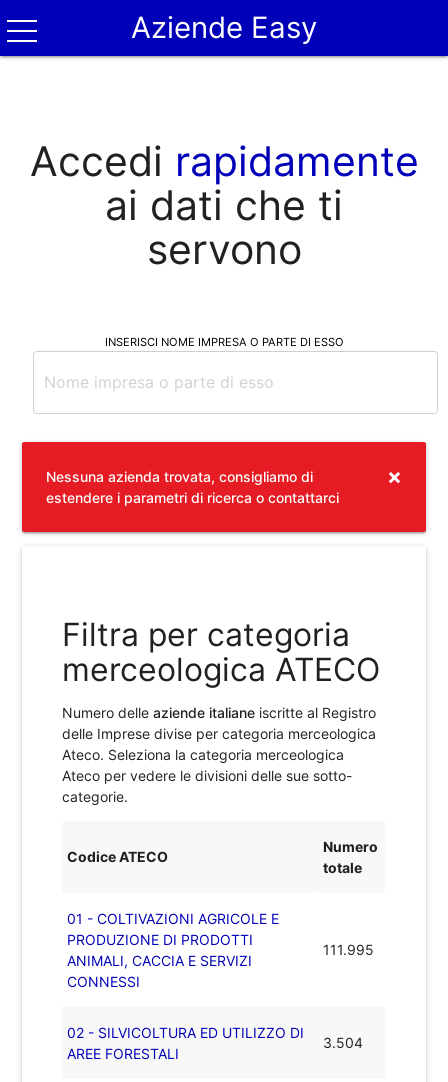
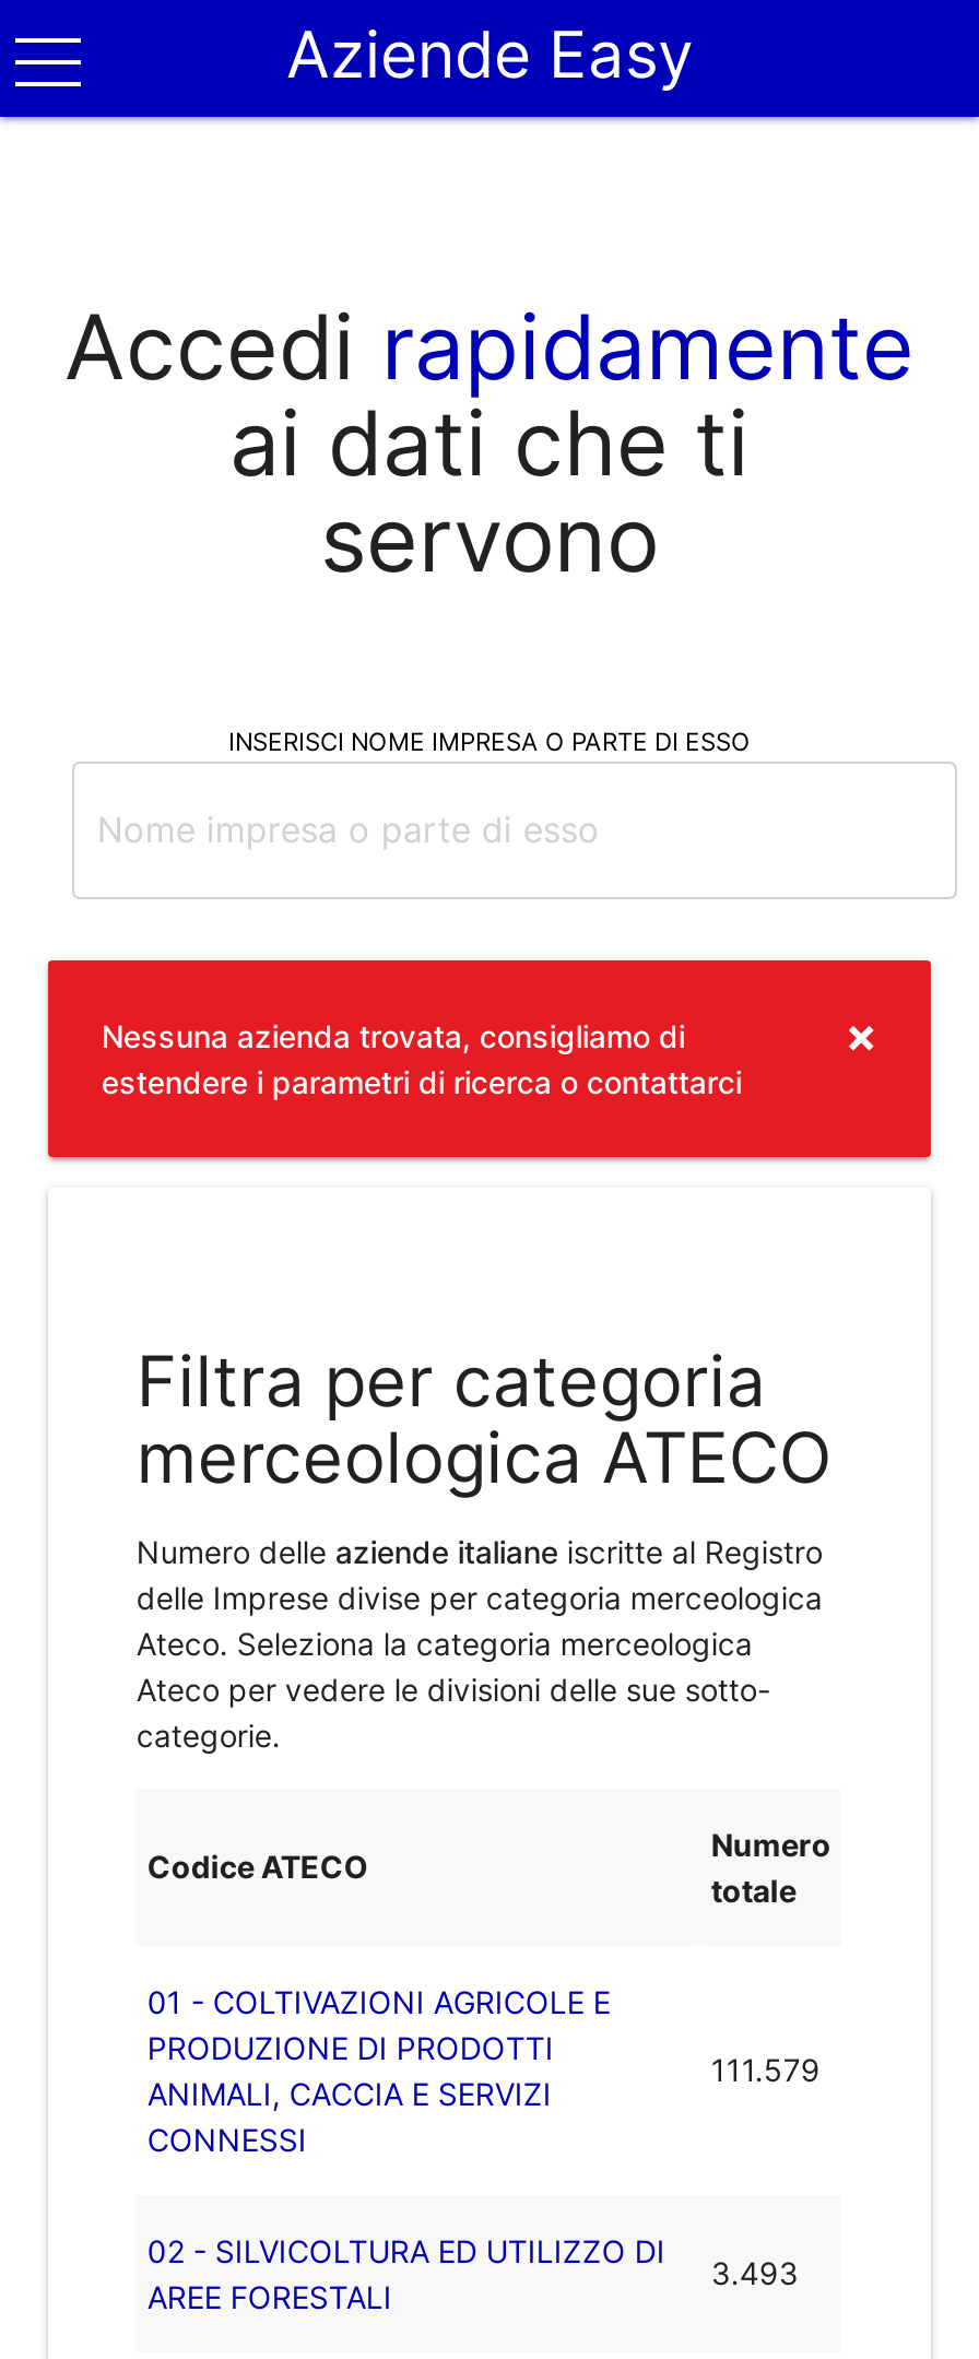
- 111.995
+ 111.579

- 3.504
+ 3.493
